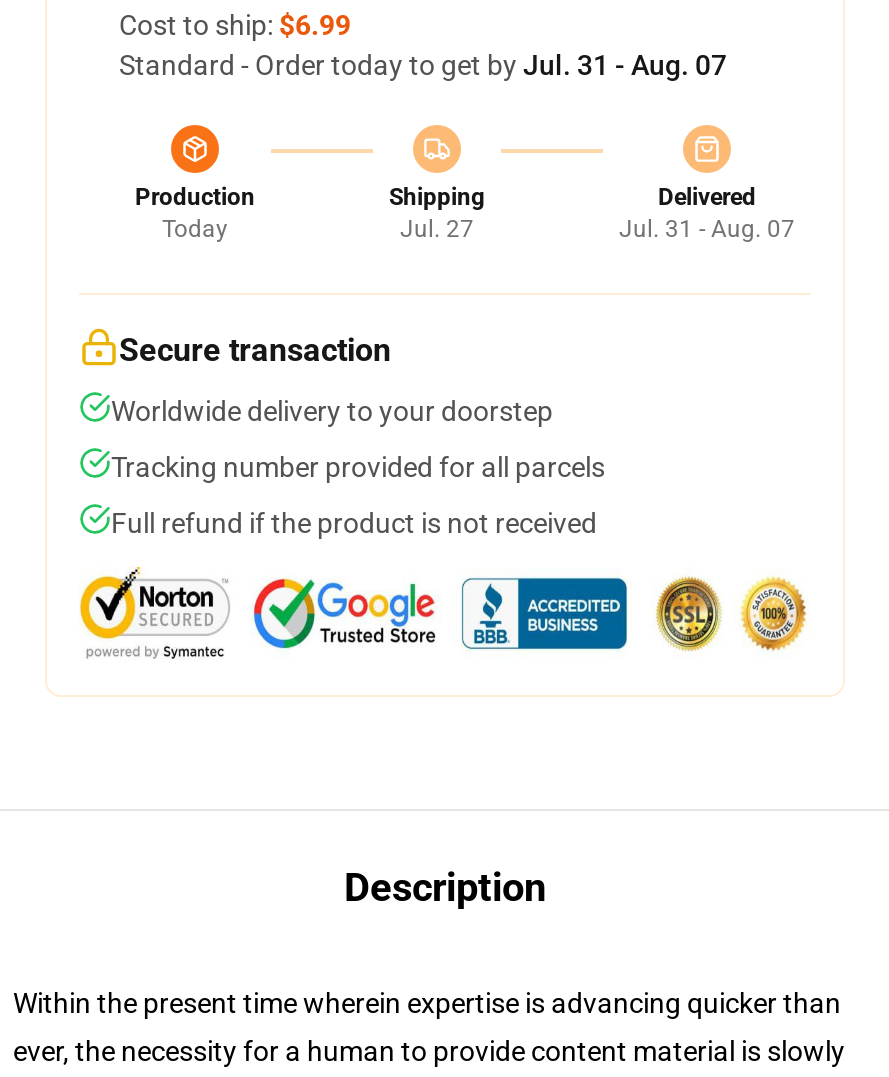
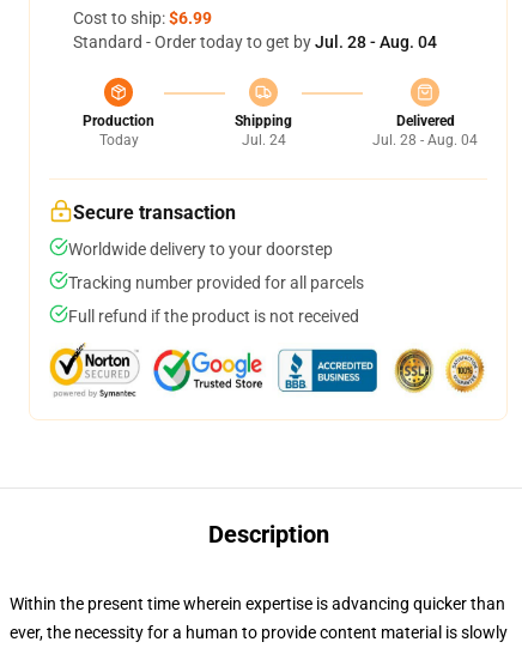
- Standard - Order today to get by Jul. 31 - Aug. 07
+ Standard - Order today to get by Jul. 28 - Aug. 04

- Jul. 27
+ Jul. 24

- Jul. 31 - Aug. 07
+ Jul. 28 - Aug. 04
